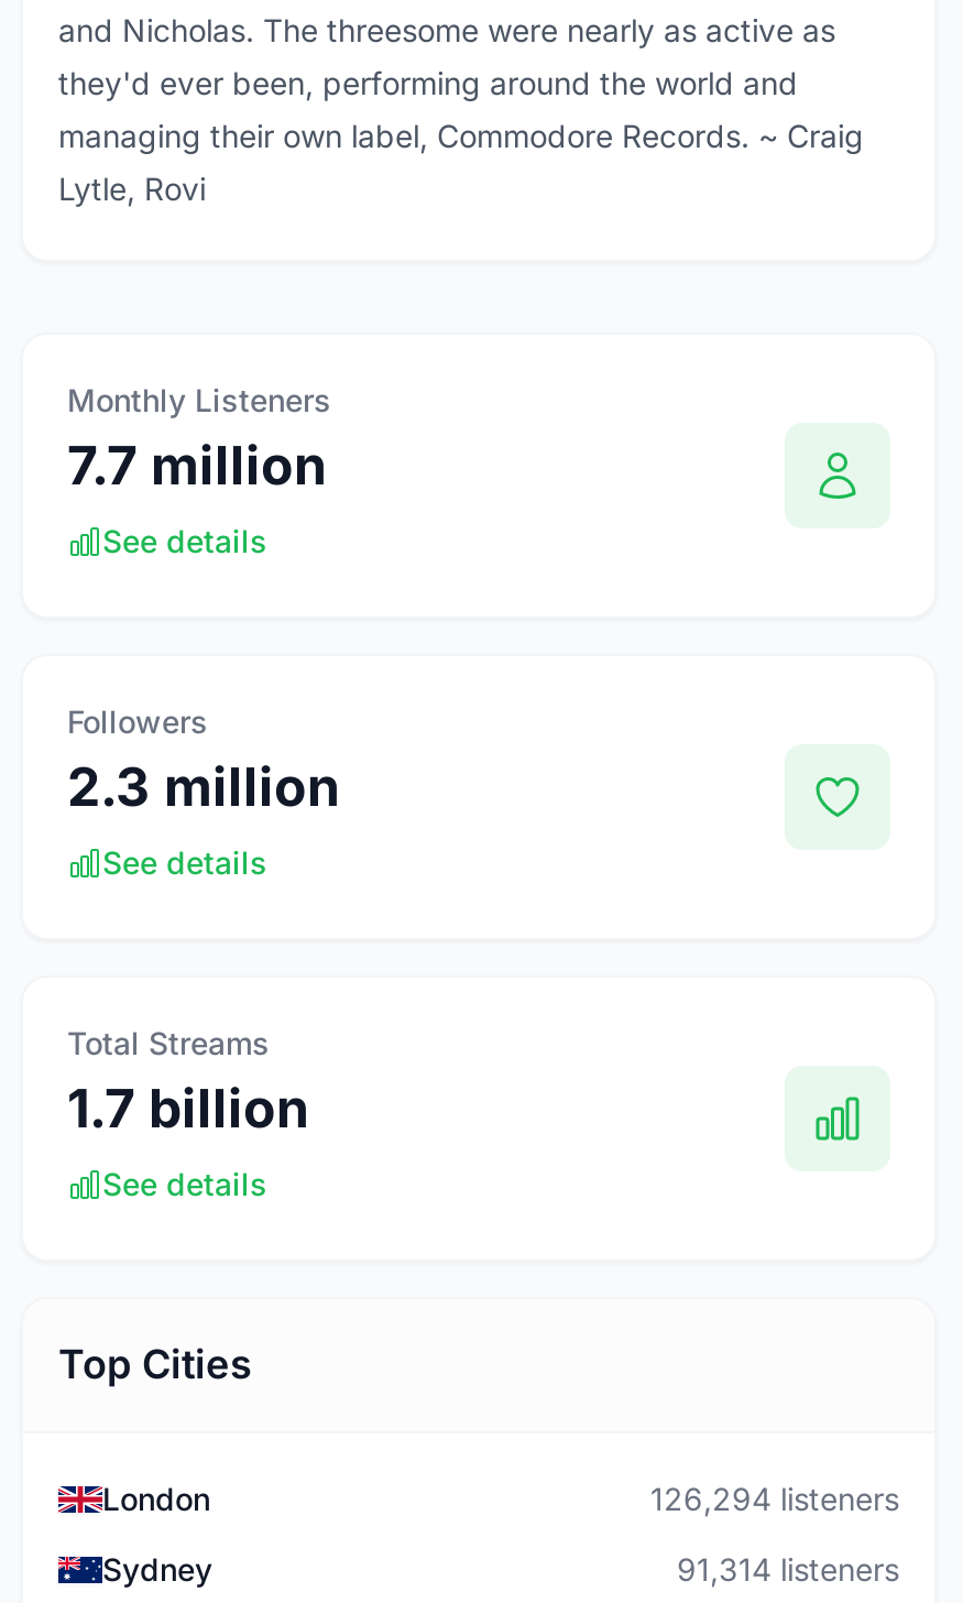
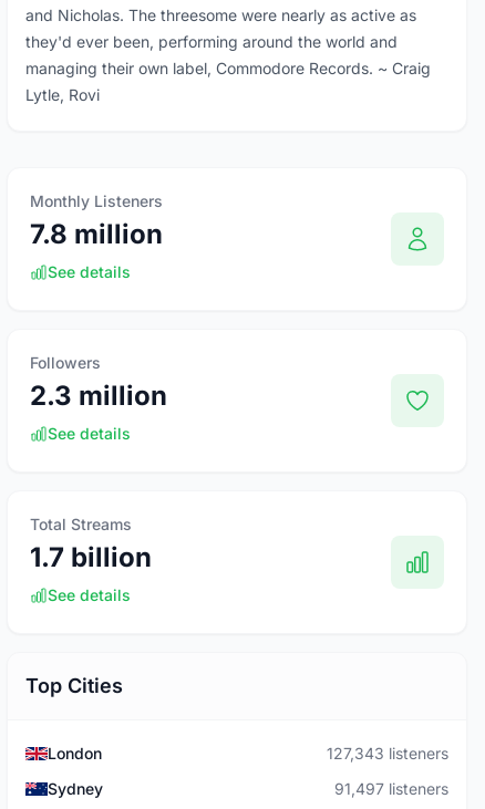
- 7.7 million
+ 7.8 million

- 126,294 listeners
+ 127,343 listeners

- 91,314 listeners
+ 91,497 listeners
